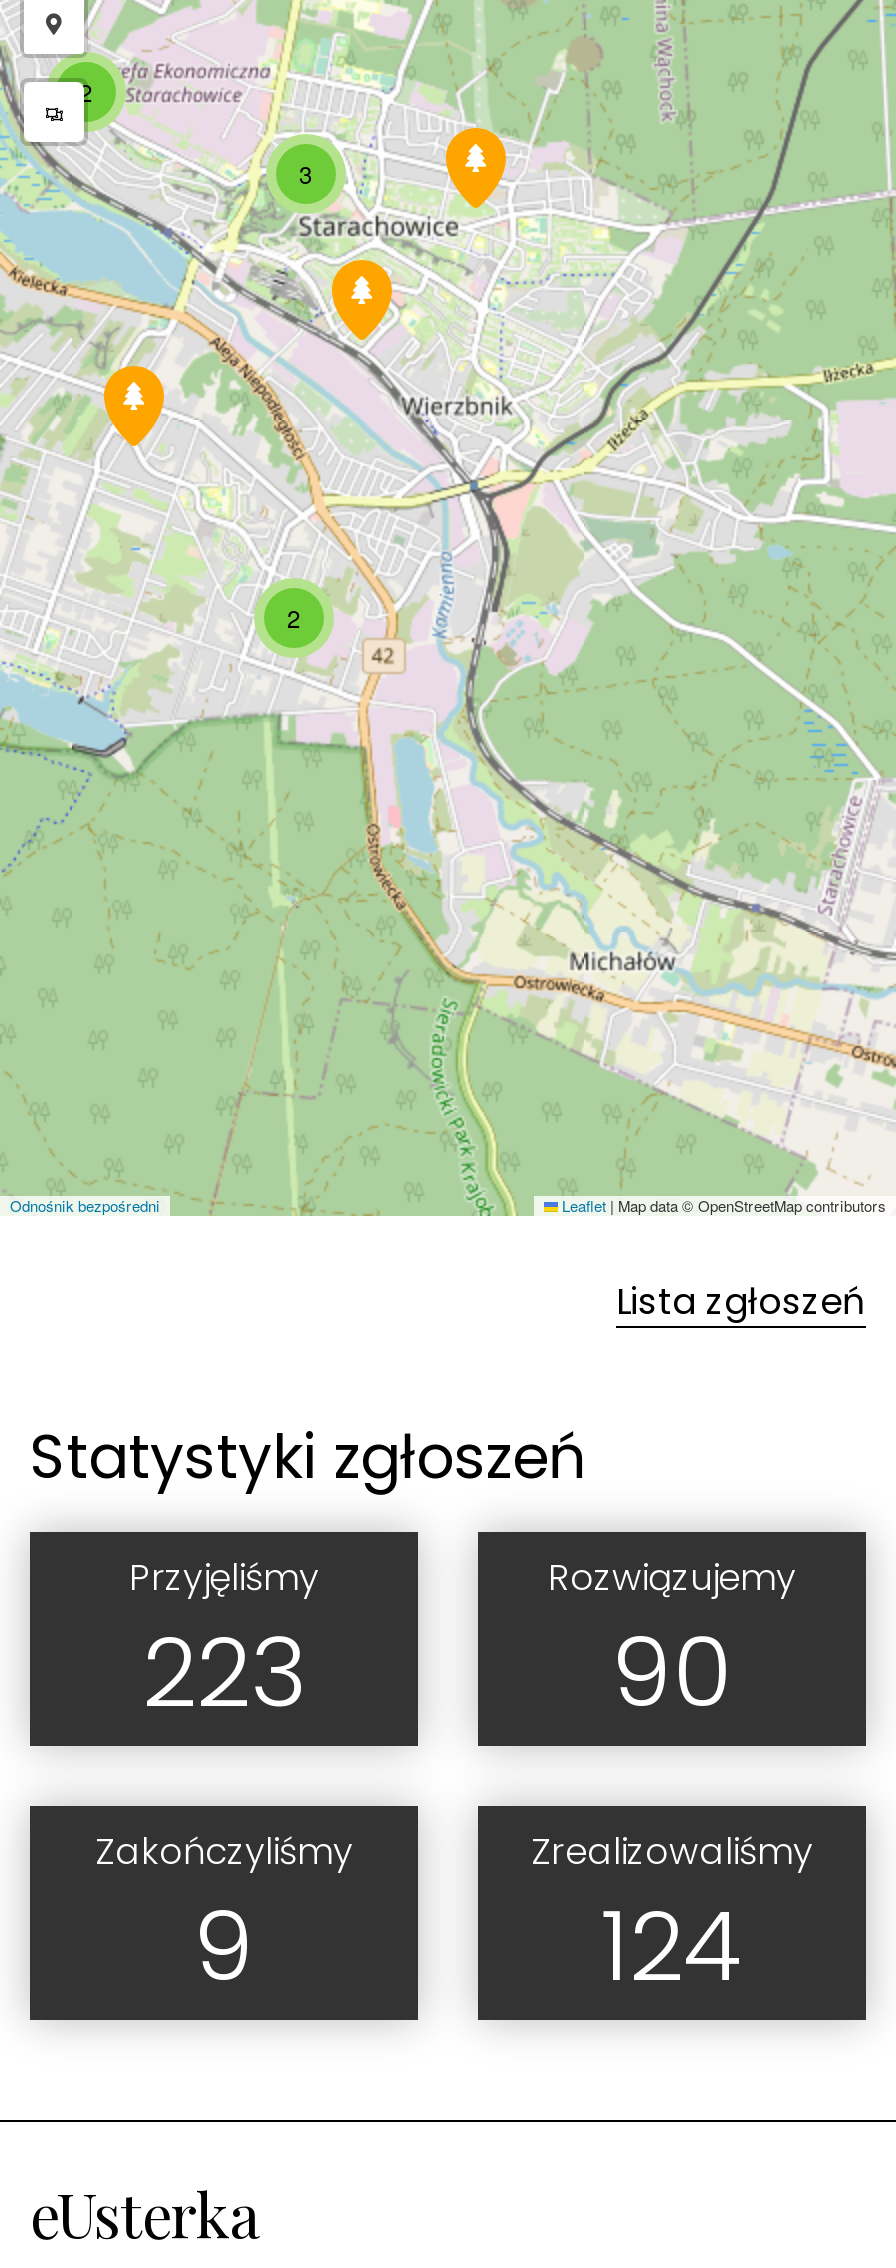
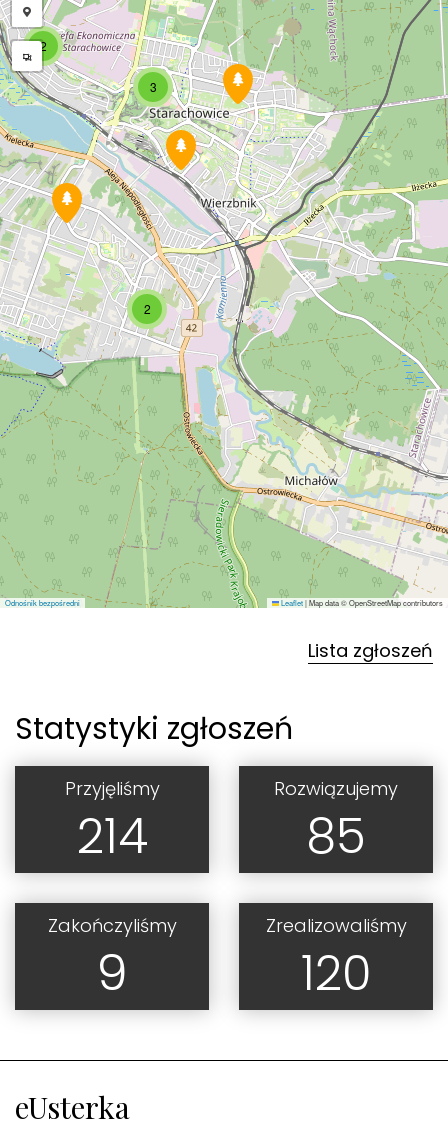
- 223
+ 214

- 90
+ 85

- 124
+ 120
